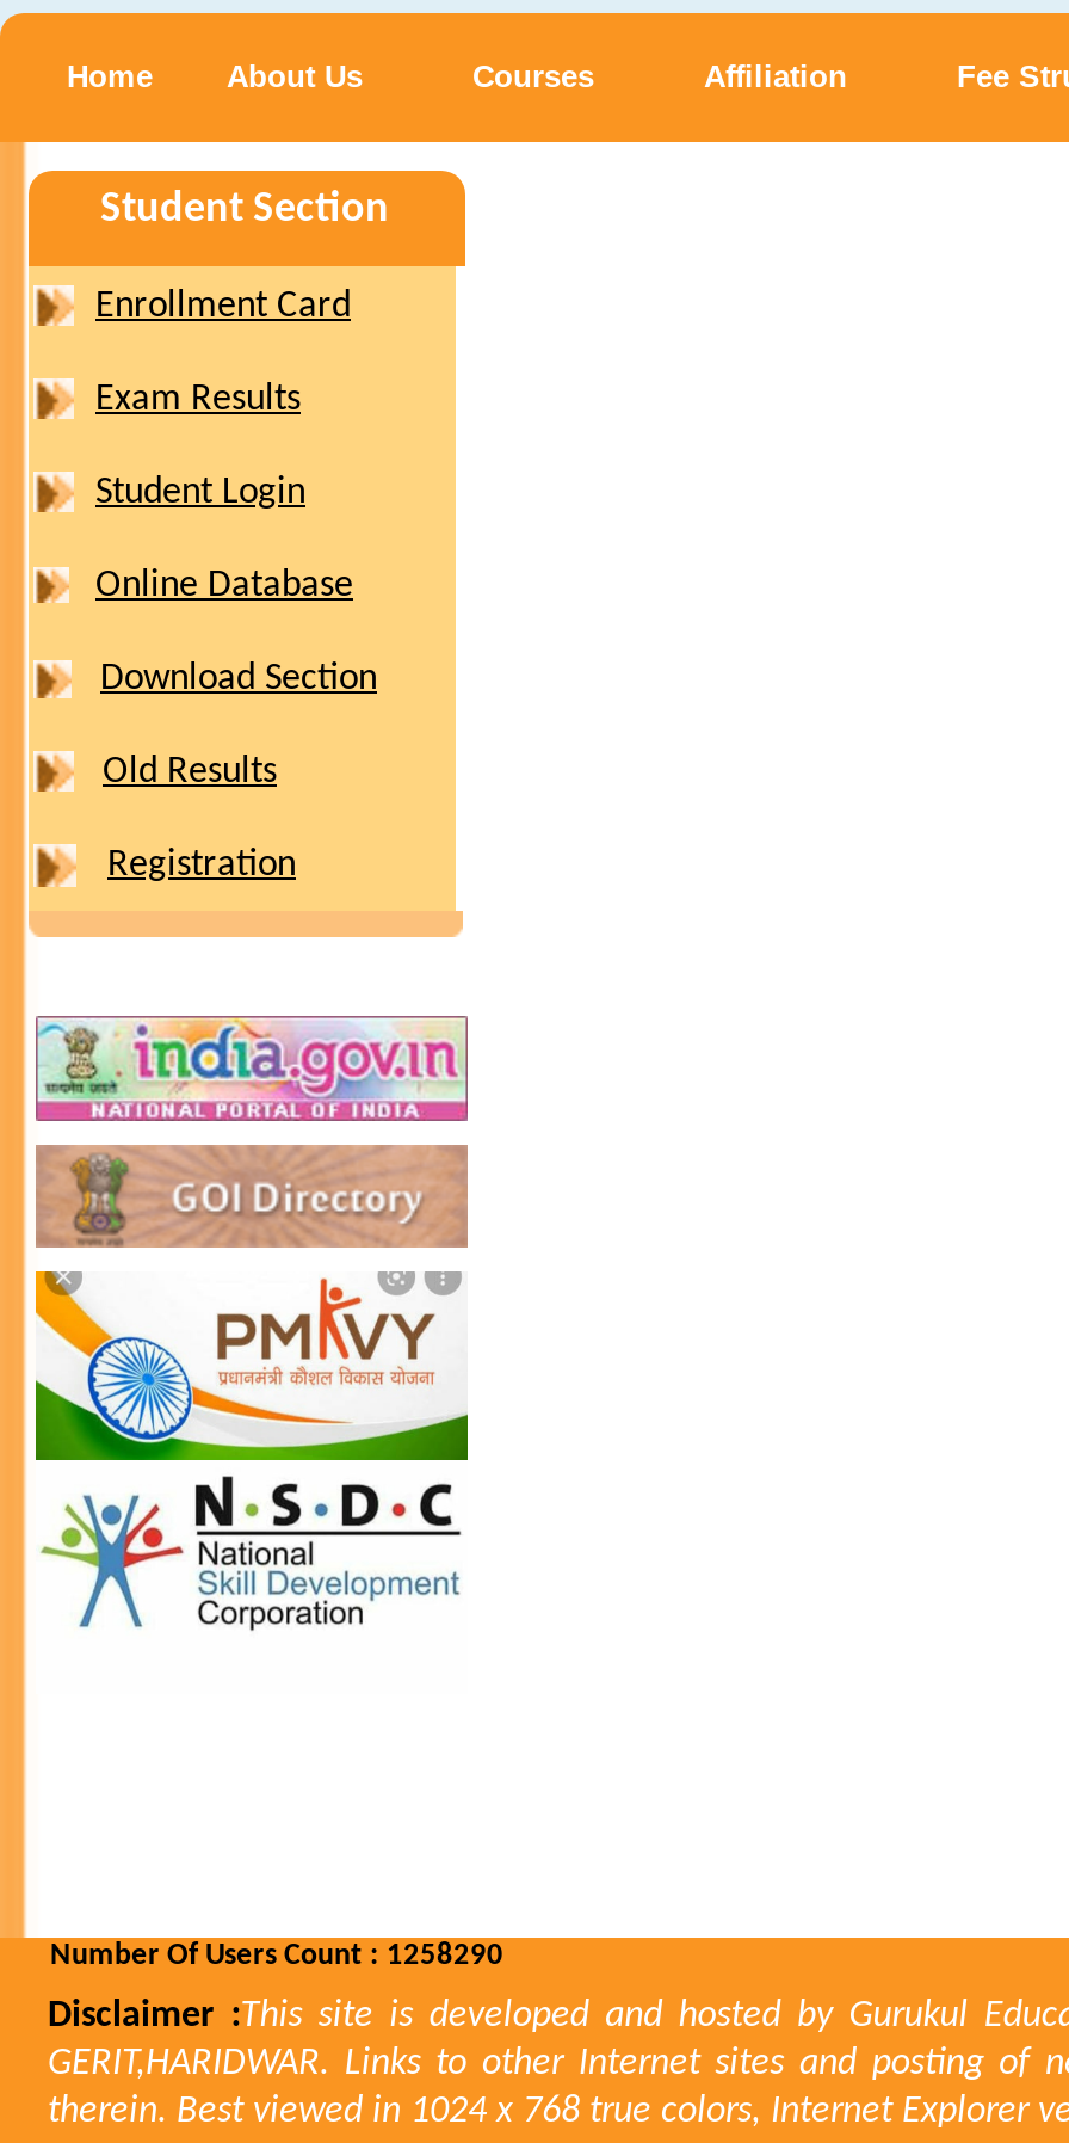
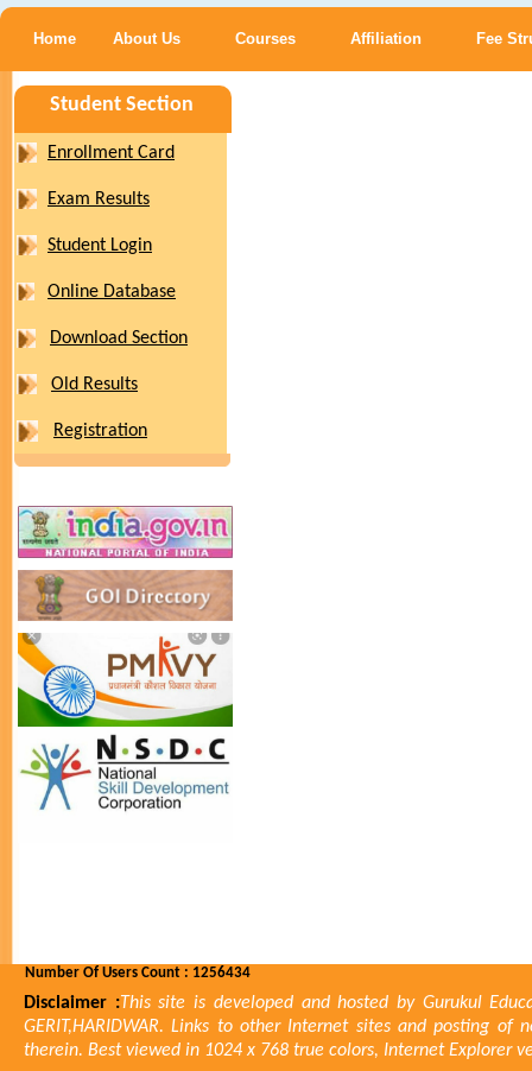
- Number Of Users Count : 1258290
+ Number Of Users Count : 1256434
